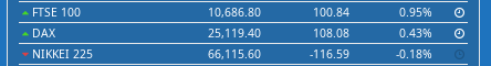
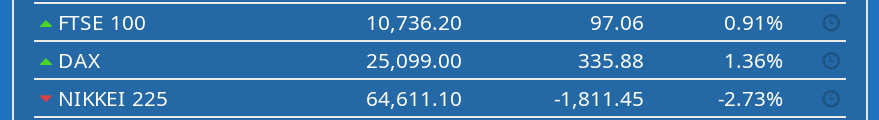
- 10,686.80
+ 10,736.20

- 100.84
+ 97.06

- 0.95%
+ 0.91%

- 25,119.40
+ 25,099.00

- 108.08
+ 335.88

- 0.43%
+ 1.36%

- 66,115.60
+ 64,611.10

- -116.59
+ -1,811.45

- -0.18%
+ -2.73%
